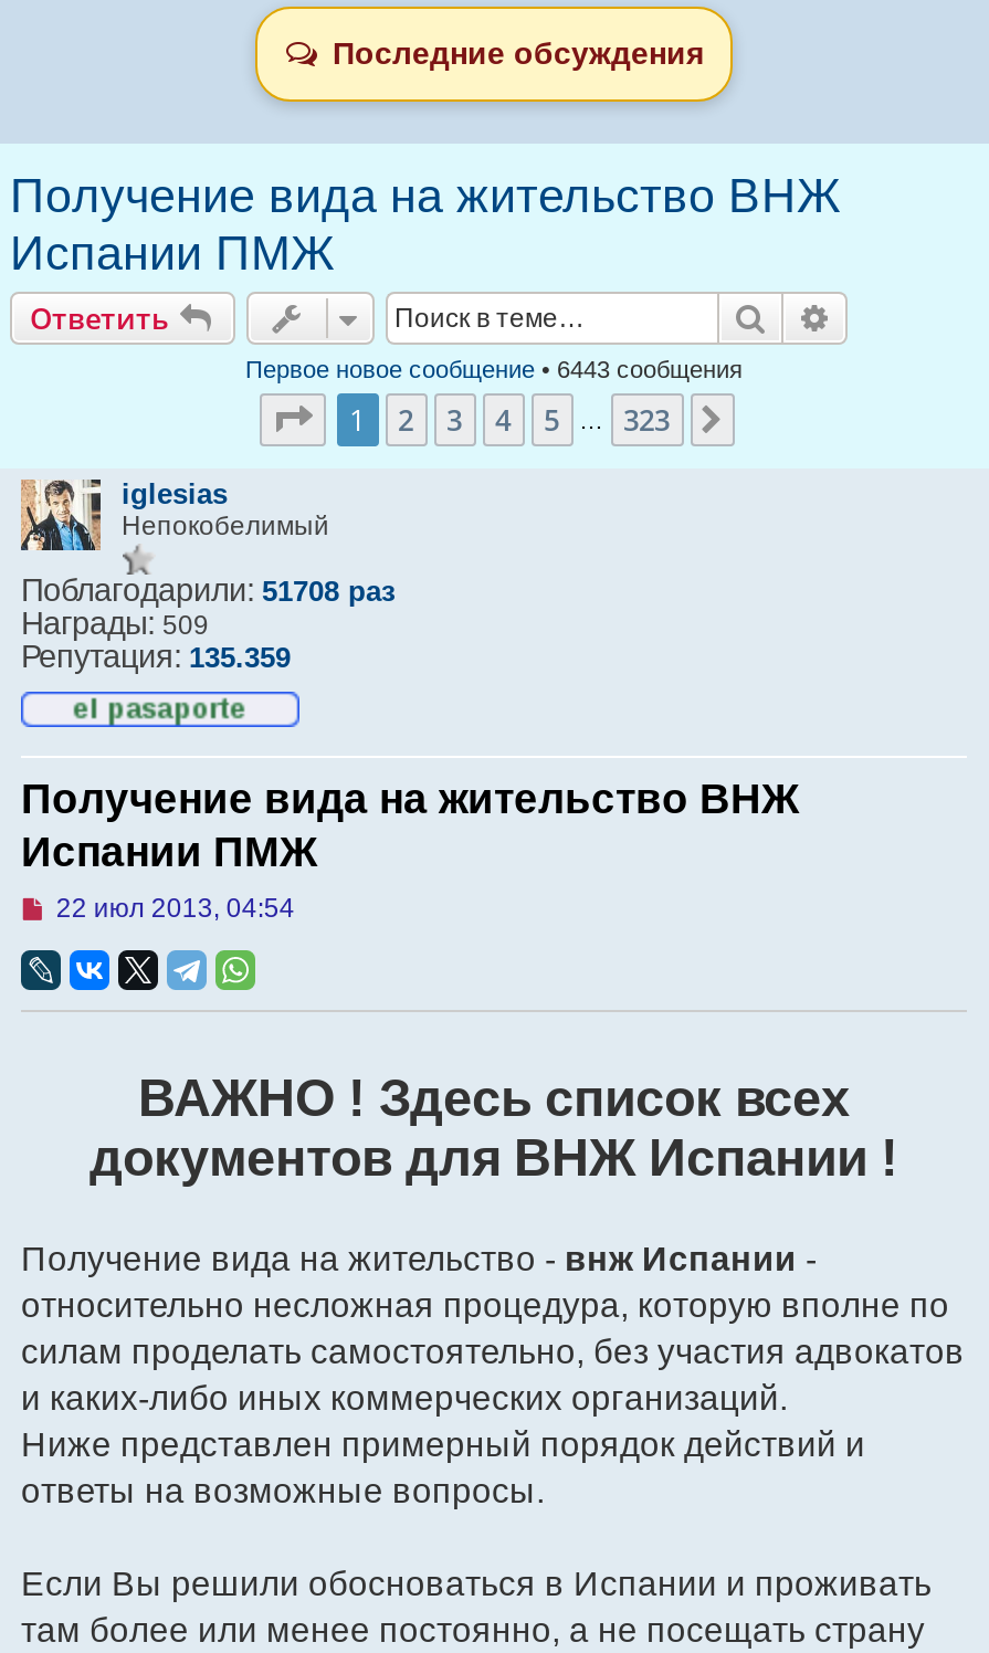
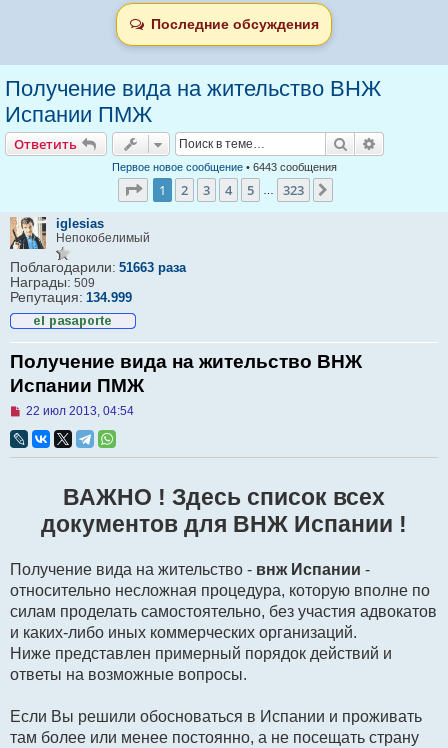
- Поблагодарили: 51708 раз
+ Поблагодарили: 51663 раза

- Репутация: 135.359
+ Репутация: 134.999
